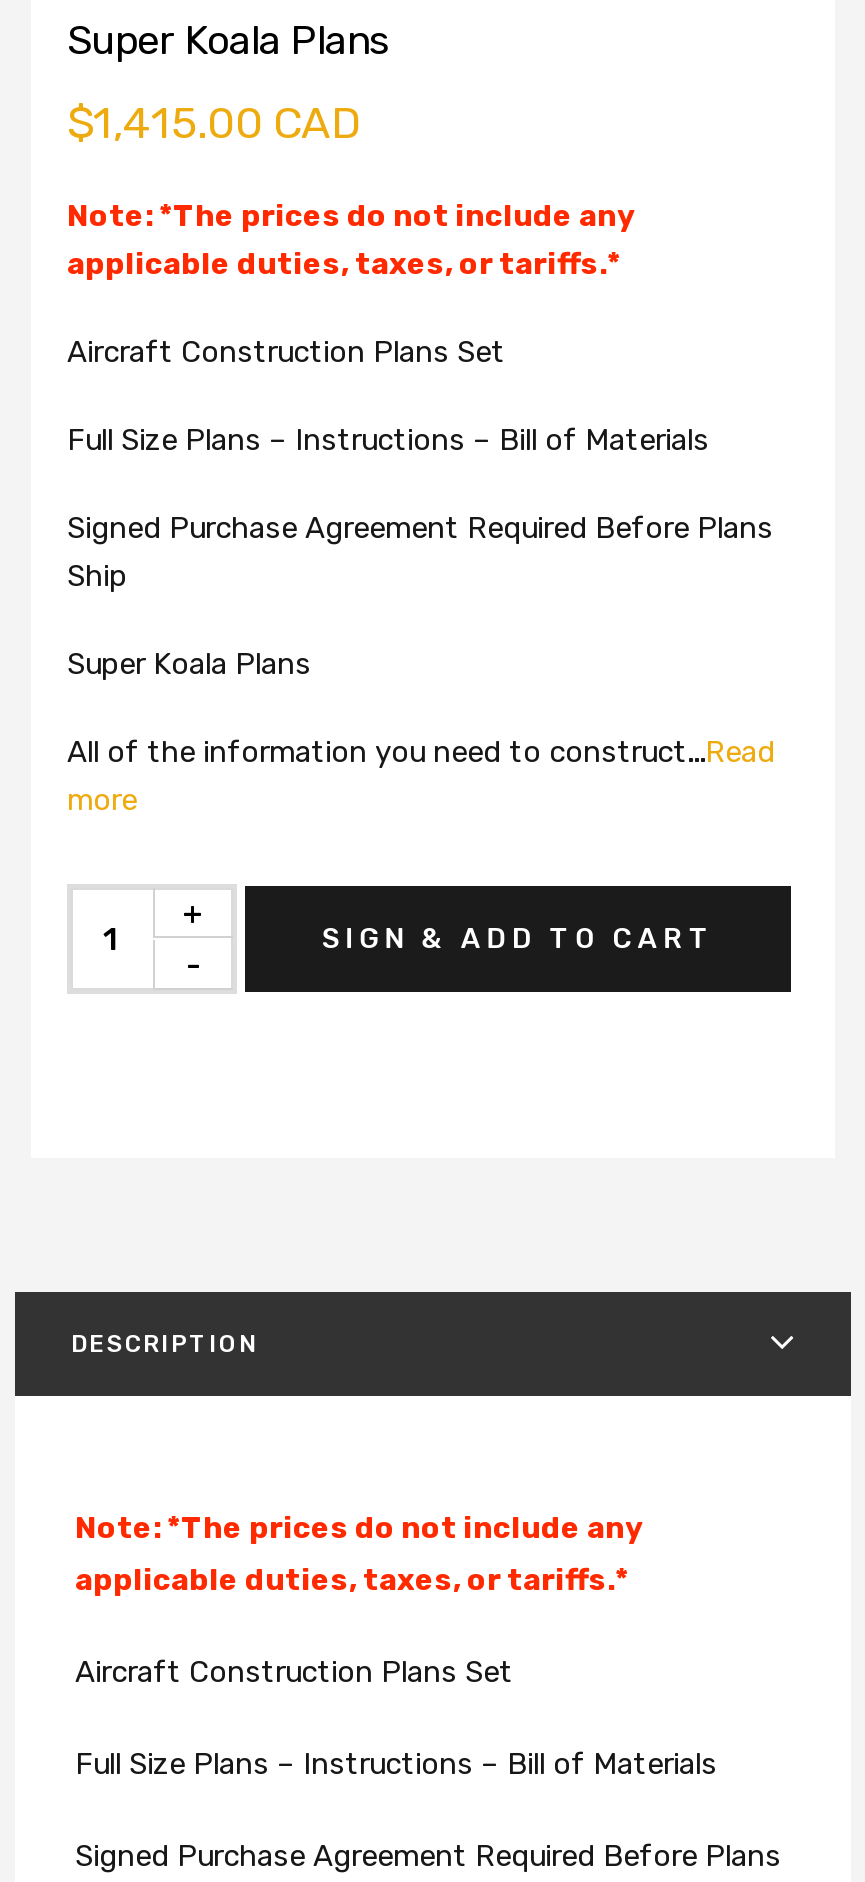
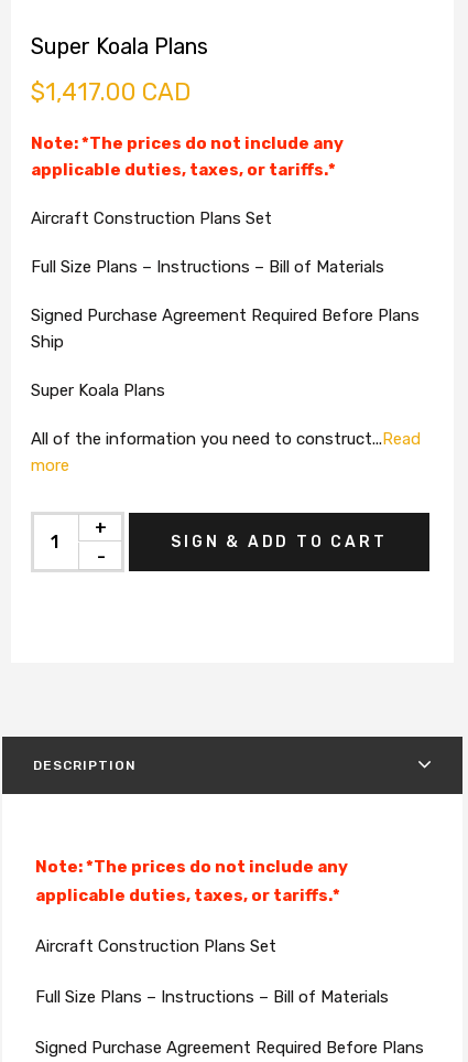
- $1,415.00 CAD
+ $1,417.00 CAD
